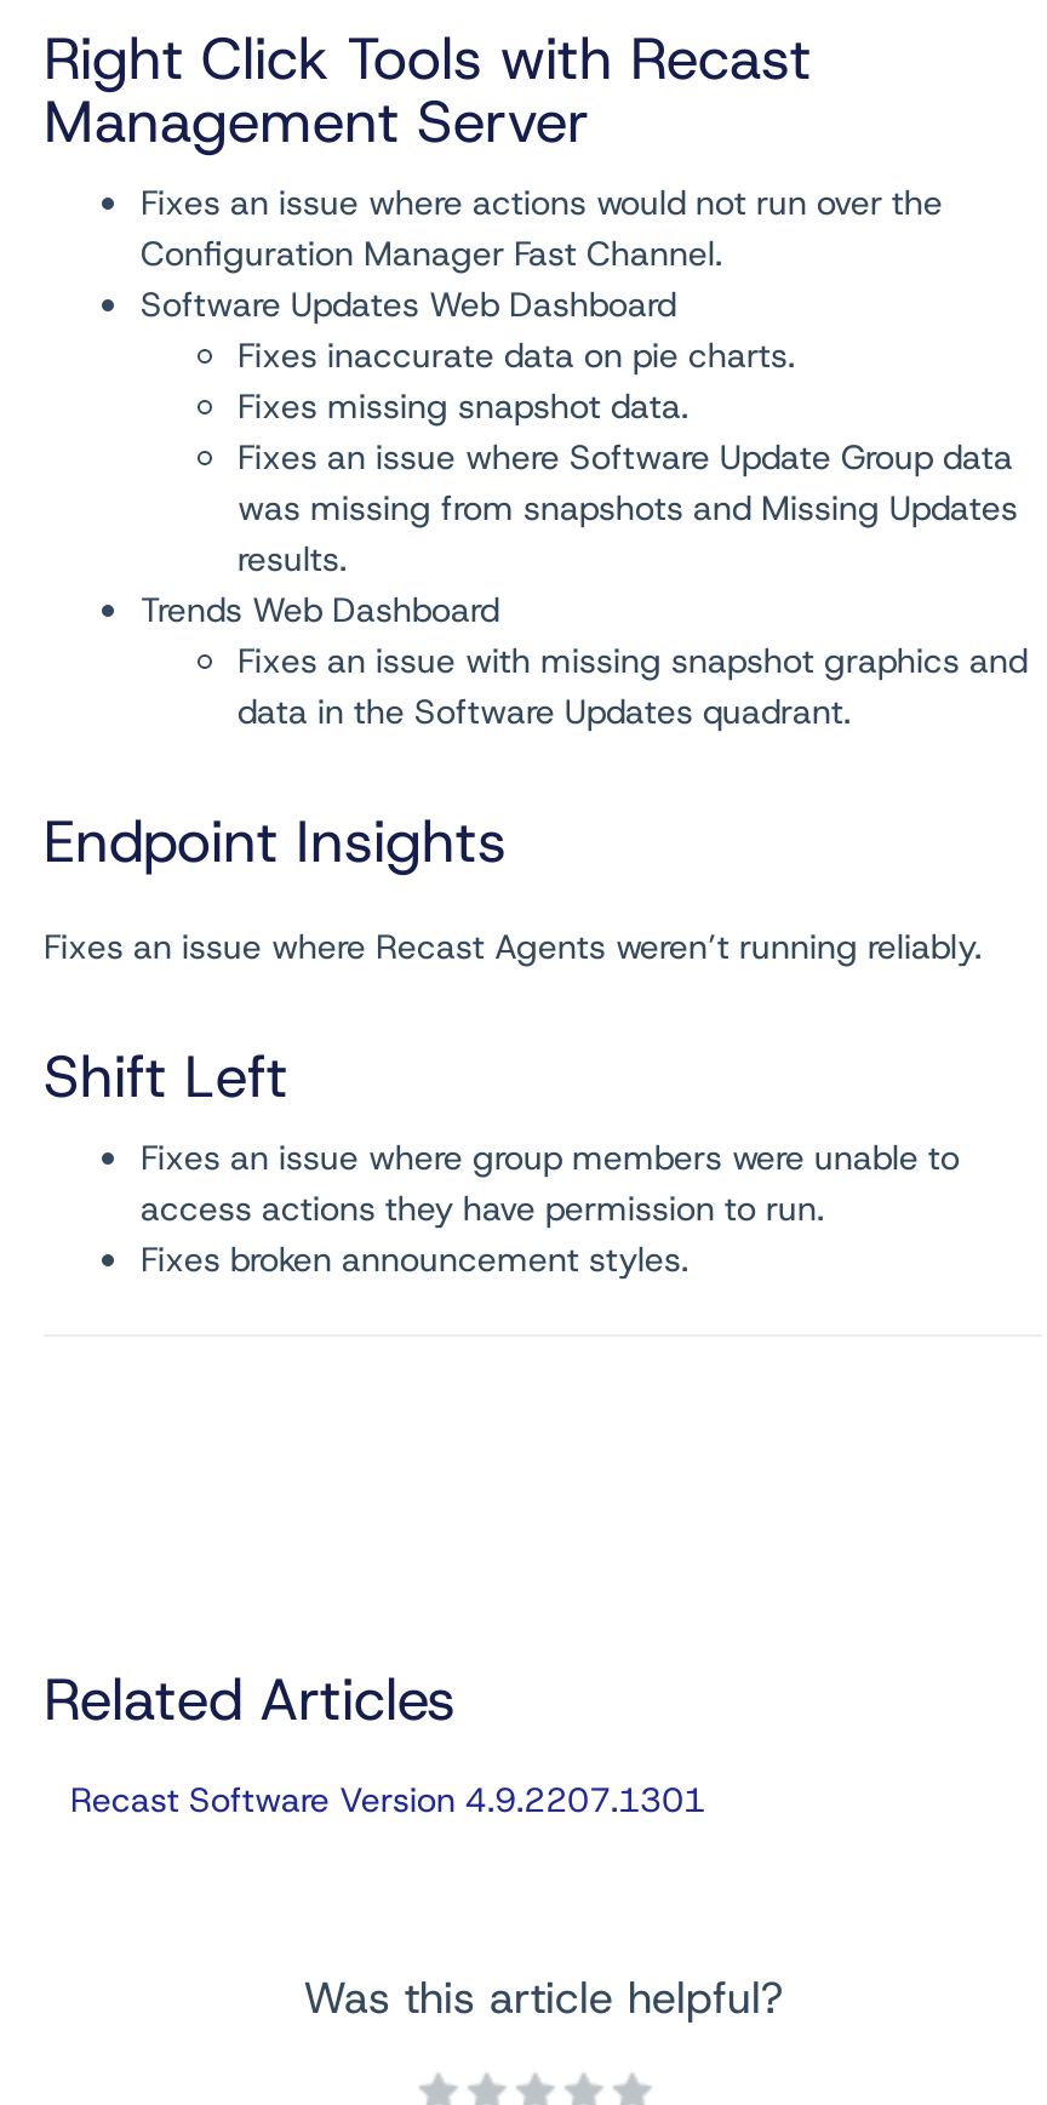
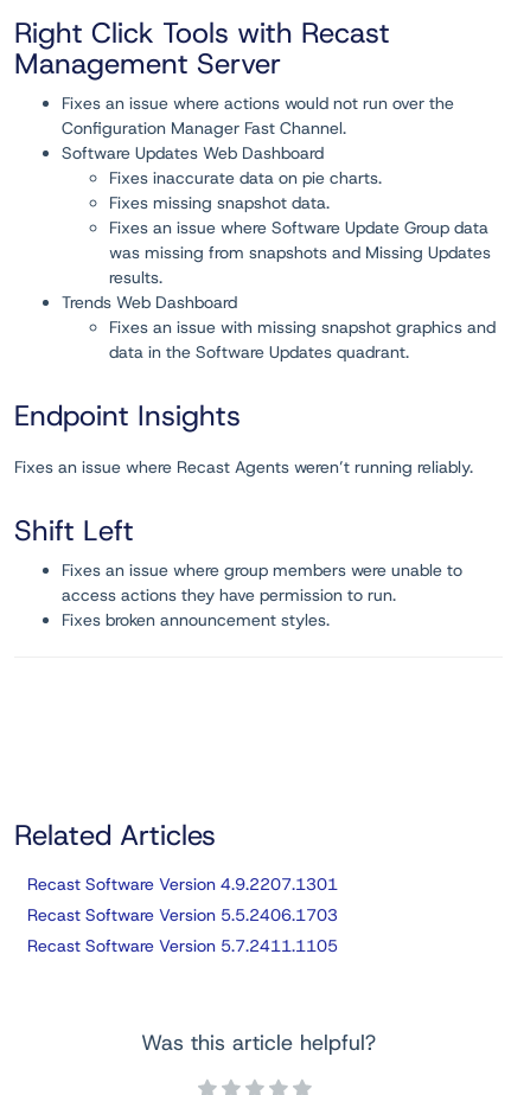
+ Recast Software Version 5.5.2406.1703
+ Recast Software Version 5.7.2411.1105
